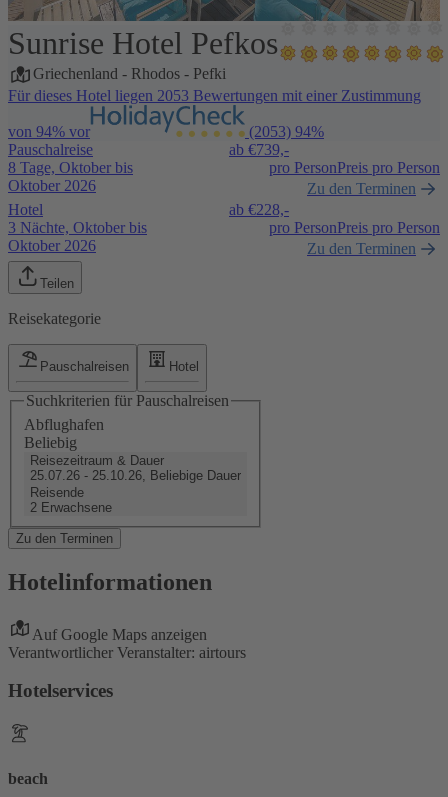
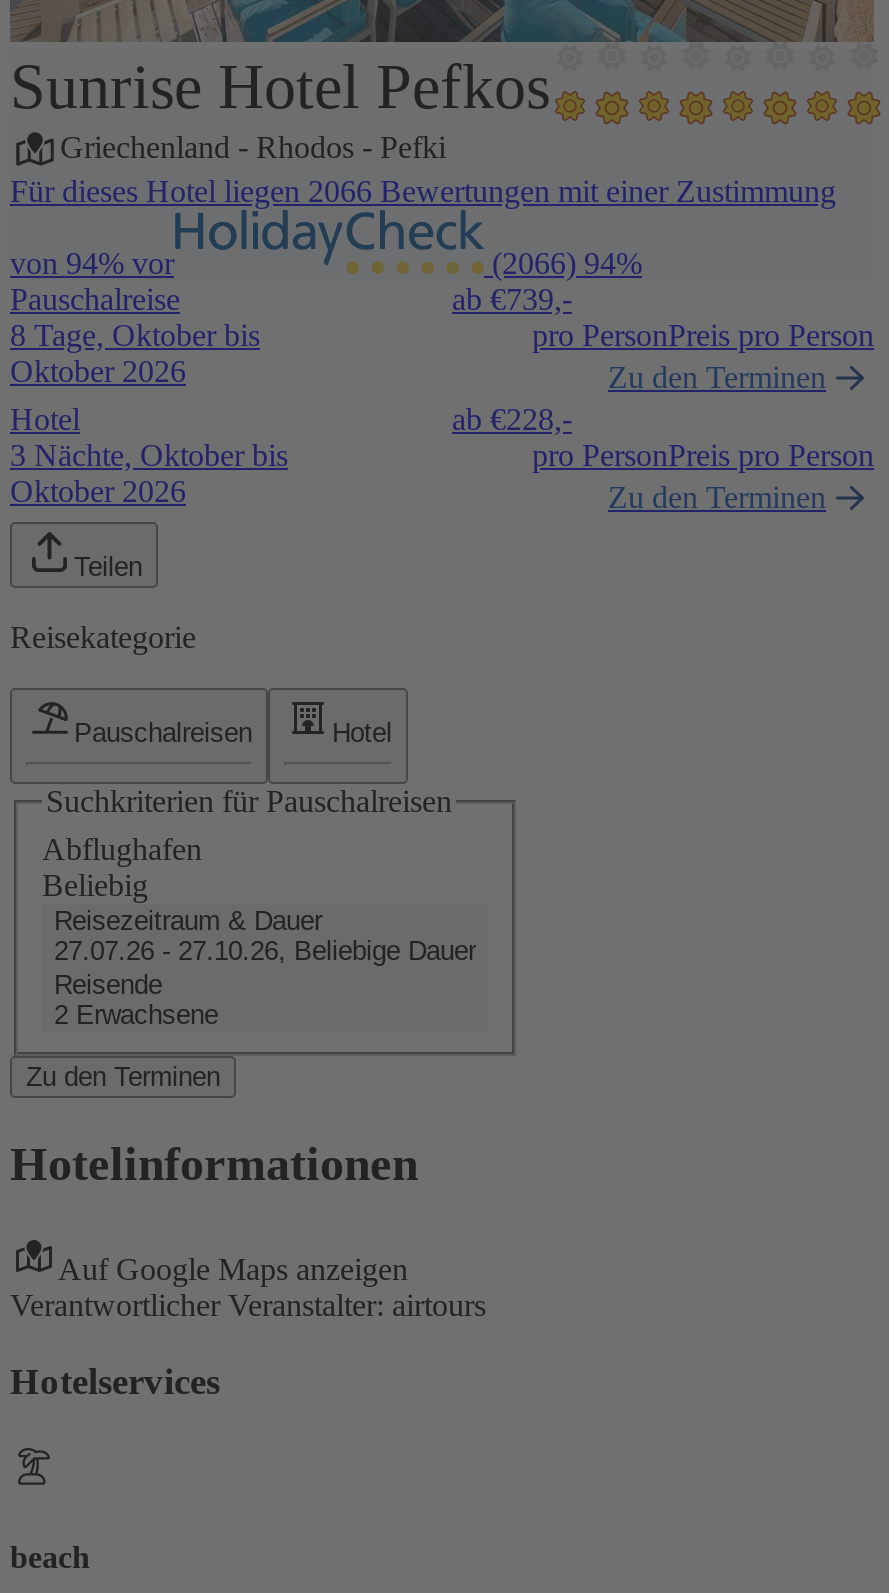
- Für dieses Hotel liegen 2053 Bewertungen mit einer Zustimmung
+ Für dieses Hotel liegen 2066 Bewertungen mit einer Zustimmung

- (2053) 94%
+ (2066) 94%

- 25.07.26 - 25.10.26, Beliebige Dauer
+ 27.07.26 - 27.10.26, Beliebige Dauer
